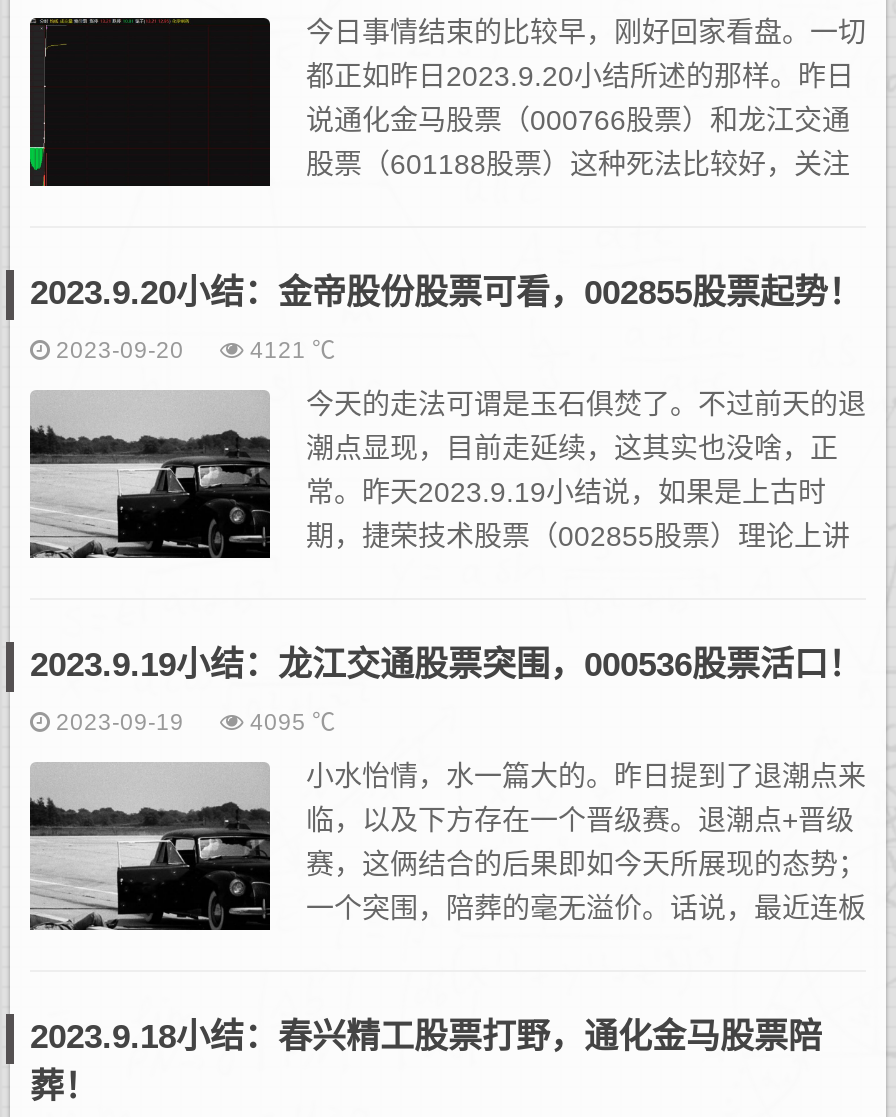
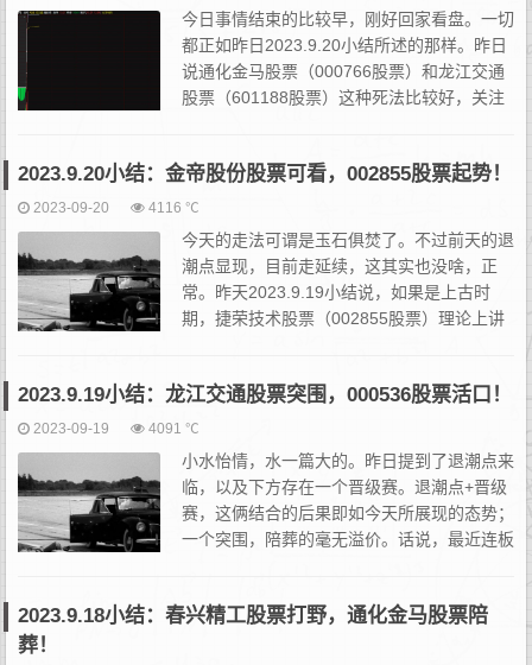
- 4121 ℃
+ 4116 ℃

- 4095 ℃
+ 4091 ℃
